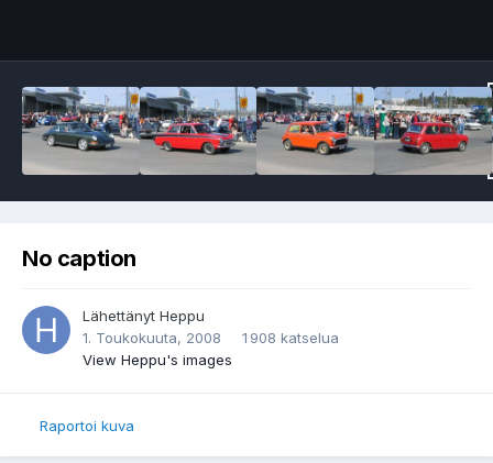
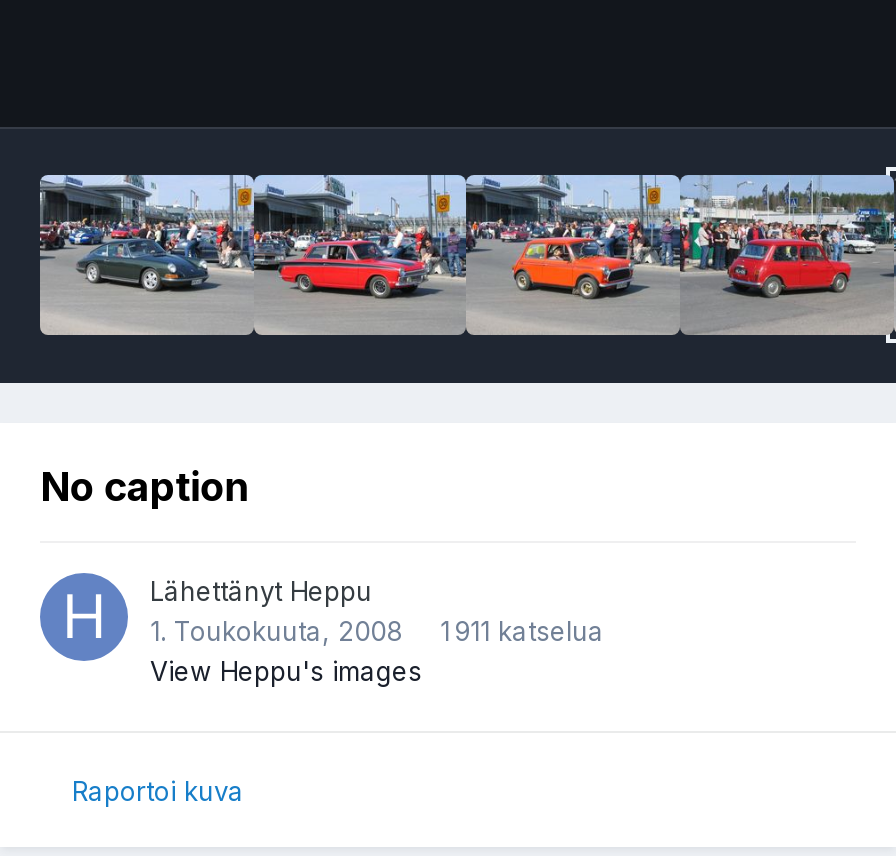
- 1. Toukokuuta, 2008 1 908 katselua
+ 1. Toukokuuta, 2008 1 911 katselua
